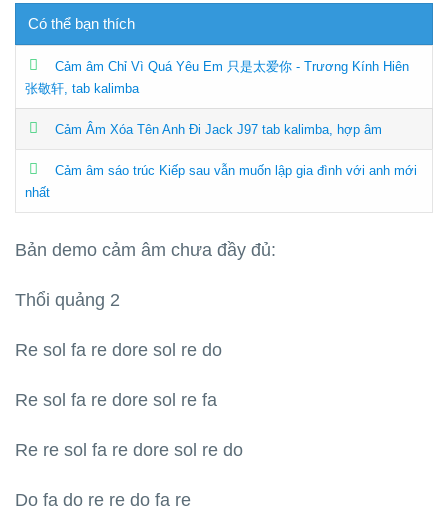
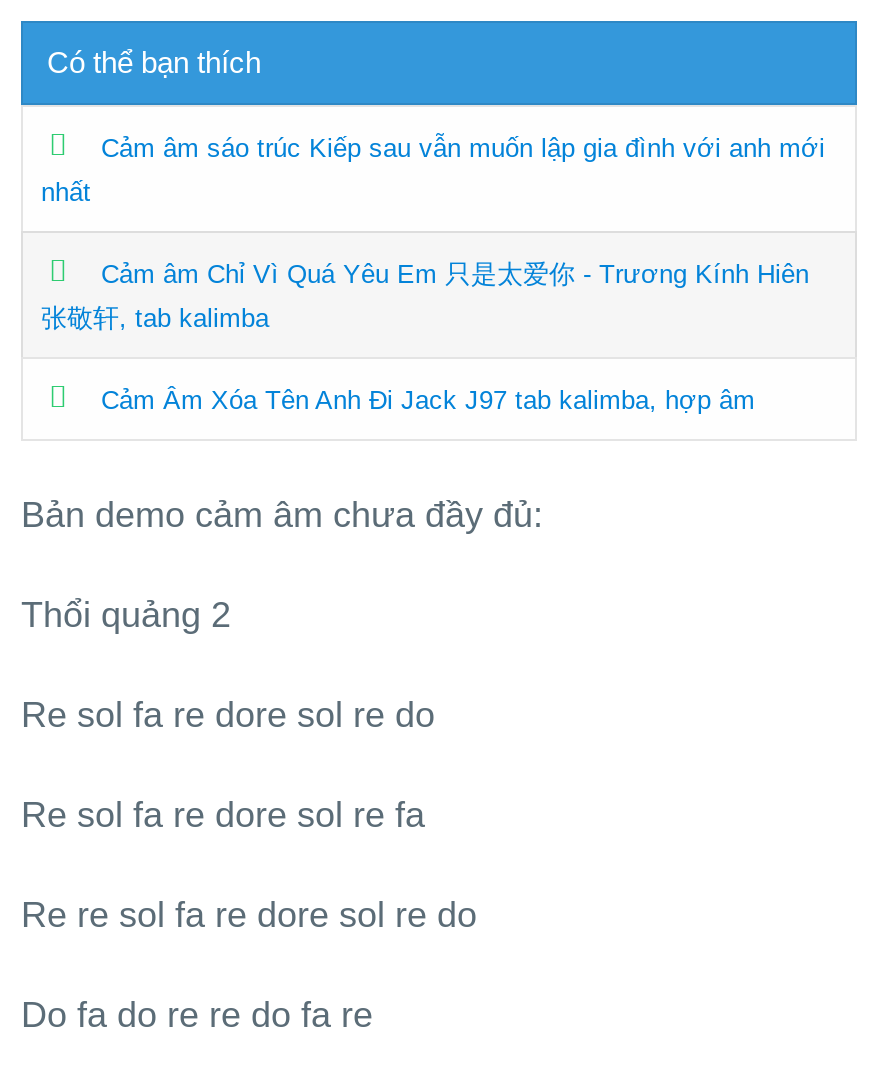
moved down: 张敬轩, tab kalimba | Cảm Âm Xóa Tên Anh Đi Jack J97 tab kalimba, hợp âm

moved up: Cảm âm sáo trúc Kiếp sau vẫn muốn lập gia đình với anh mới | nhất
